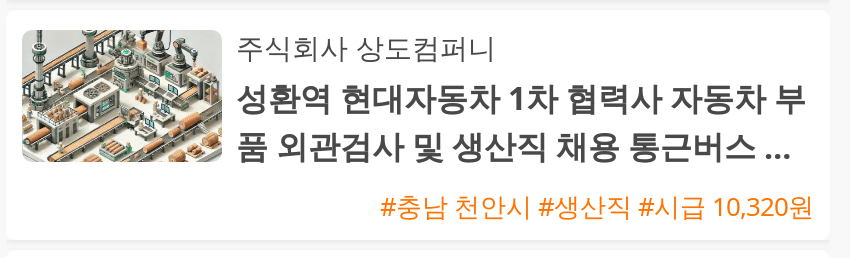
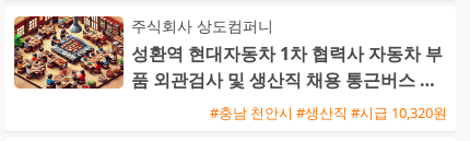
- [image]
+ [image]
